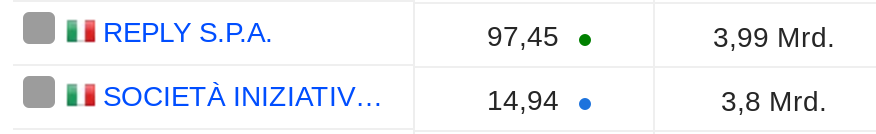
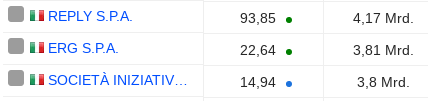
- 97,45
- 3,99 Mrd.
+ 93,85
+ 4,17 Mrd.
+ ERG S.P.A.
+ 22,64
+ 3,81 Mrd.
